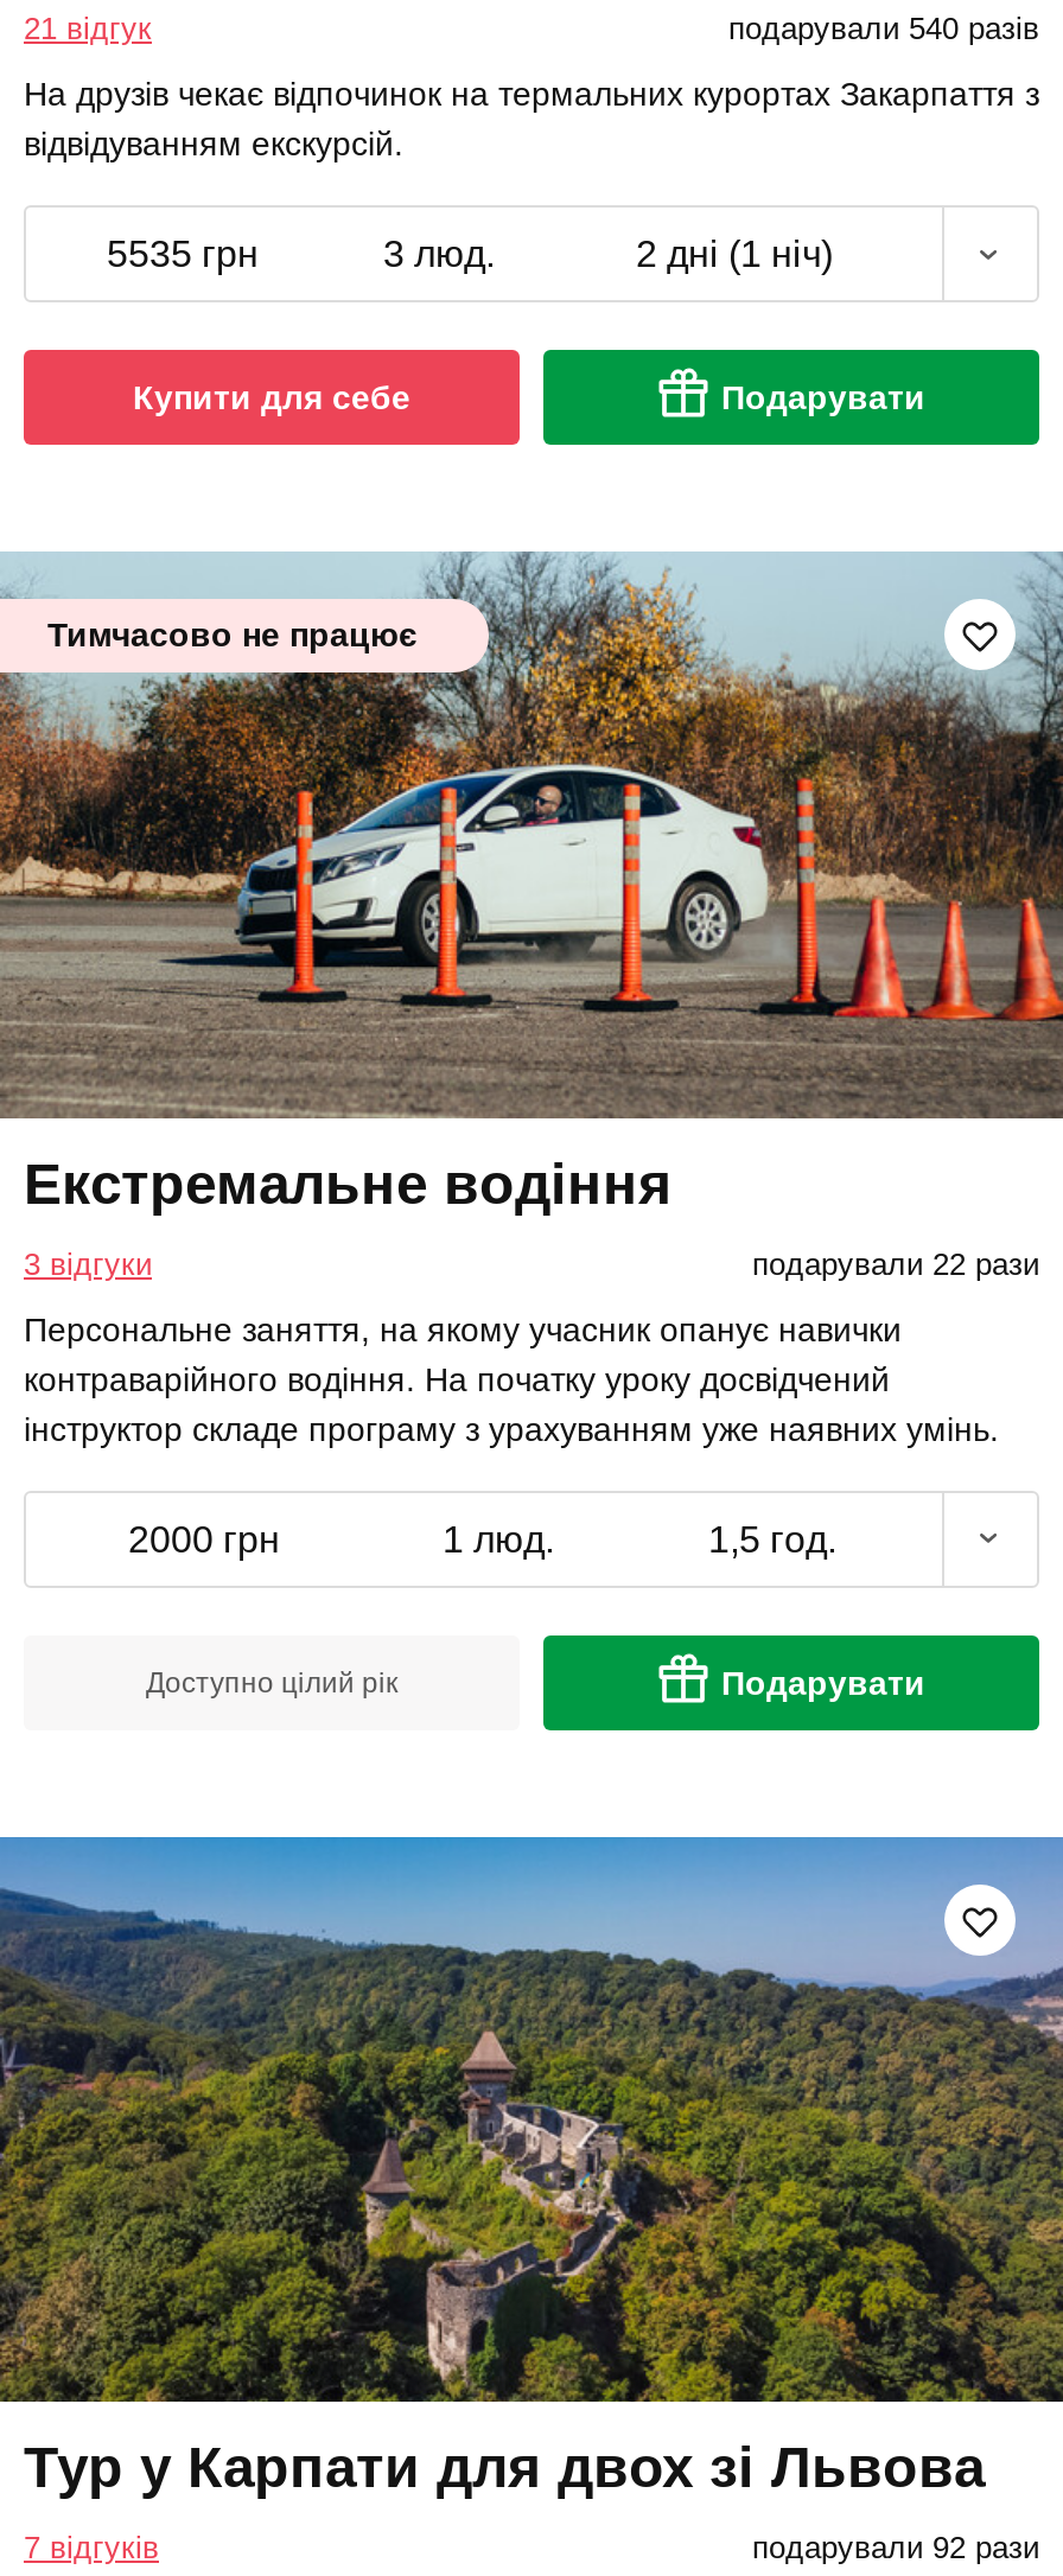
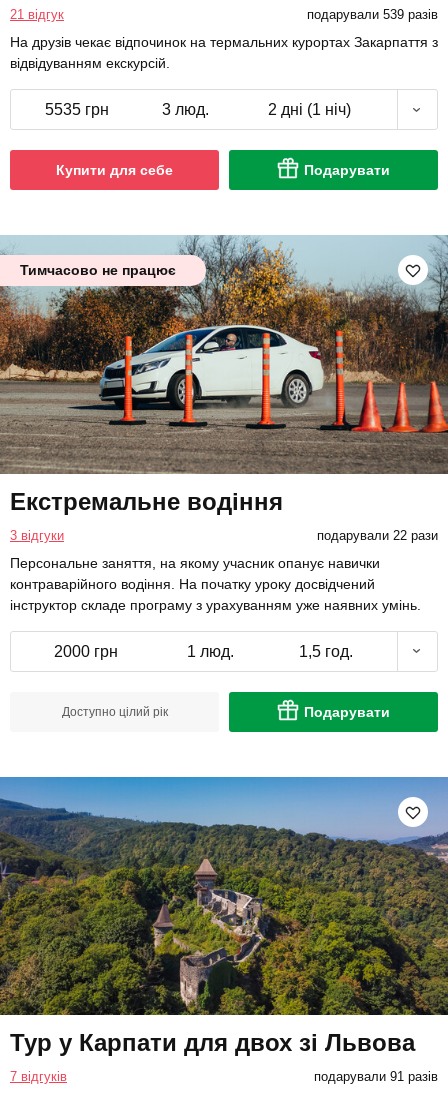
- подарували 540 разів
+ подарували 539 разів

- подарували 92 рази
+ подарували 91 разів
